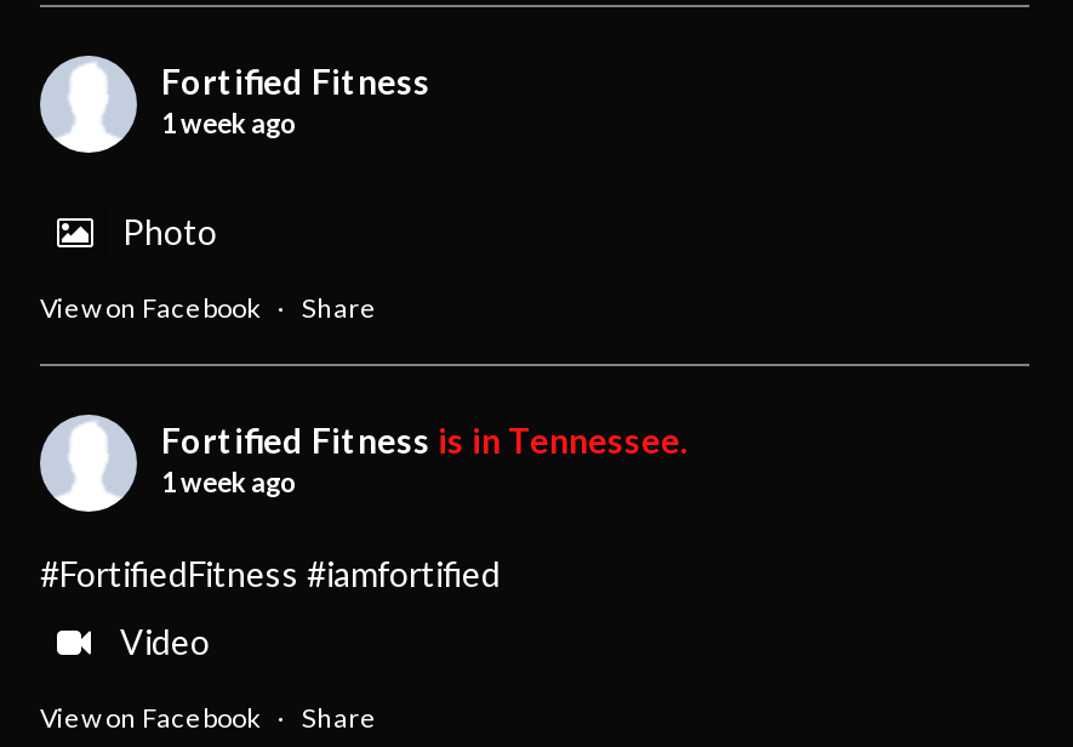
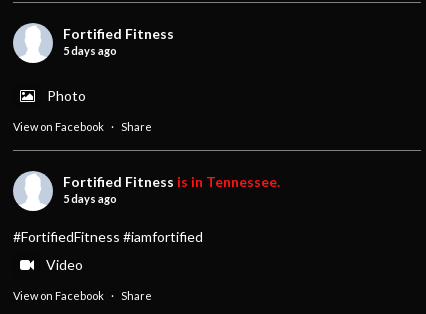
- 1 week ago
+ 5 days ago

- 1 week ago
+ 5 days ago
